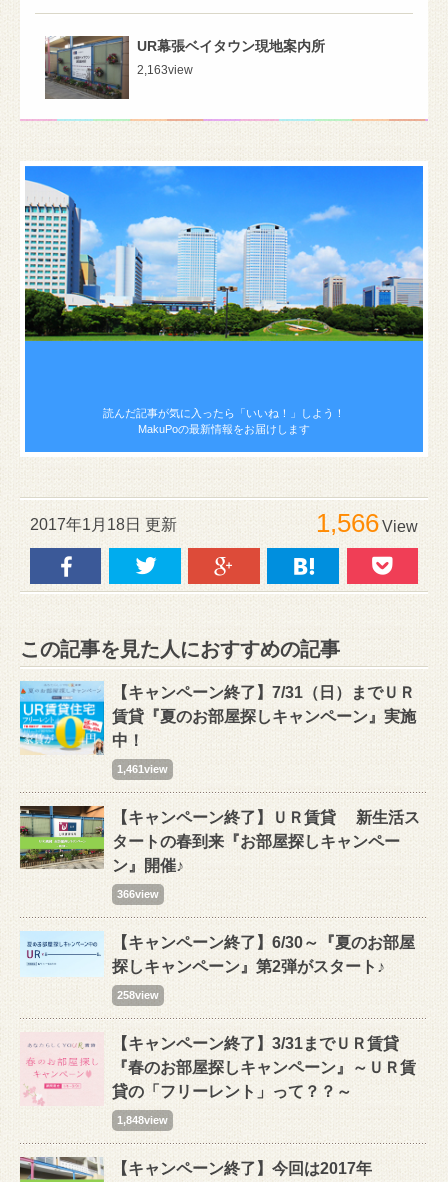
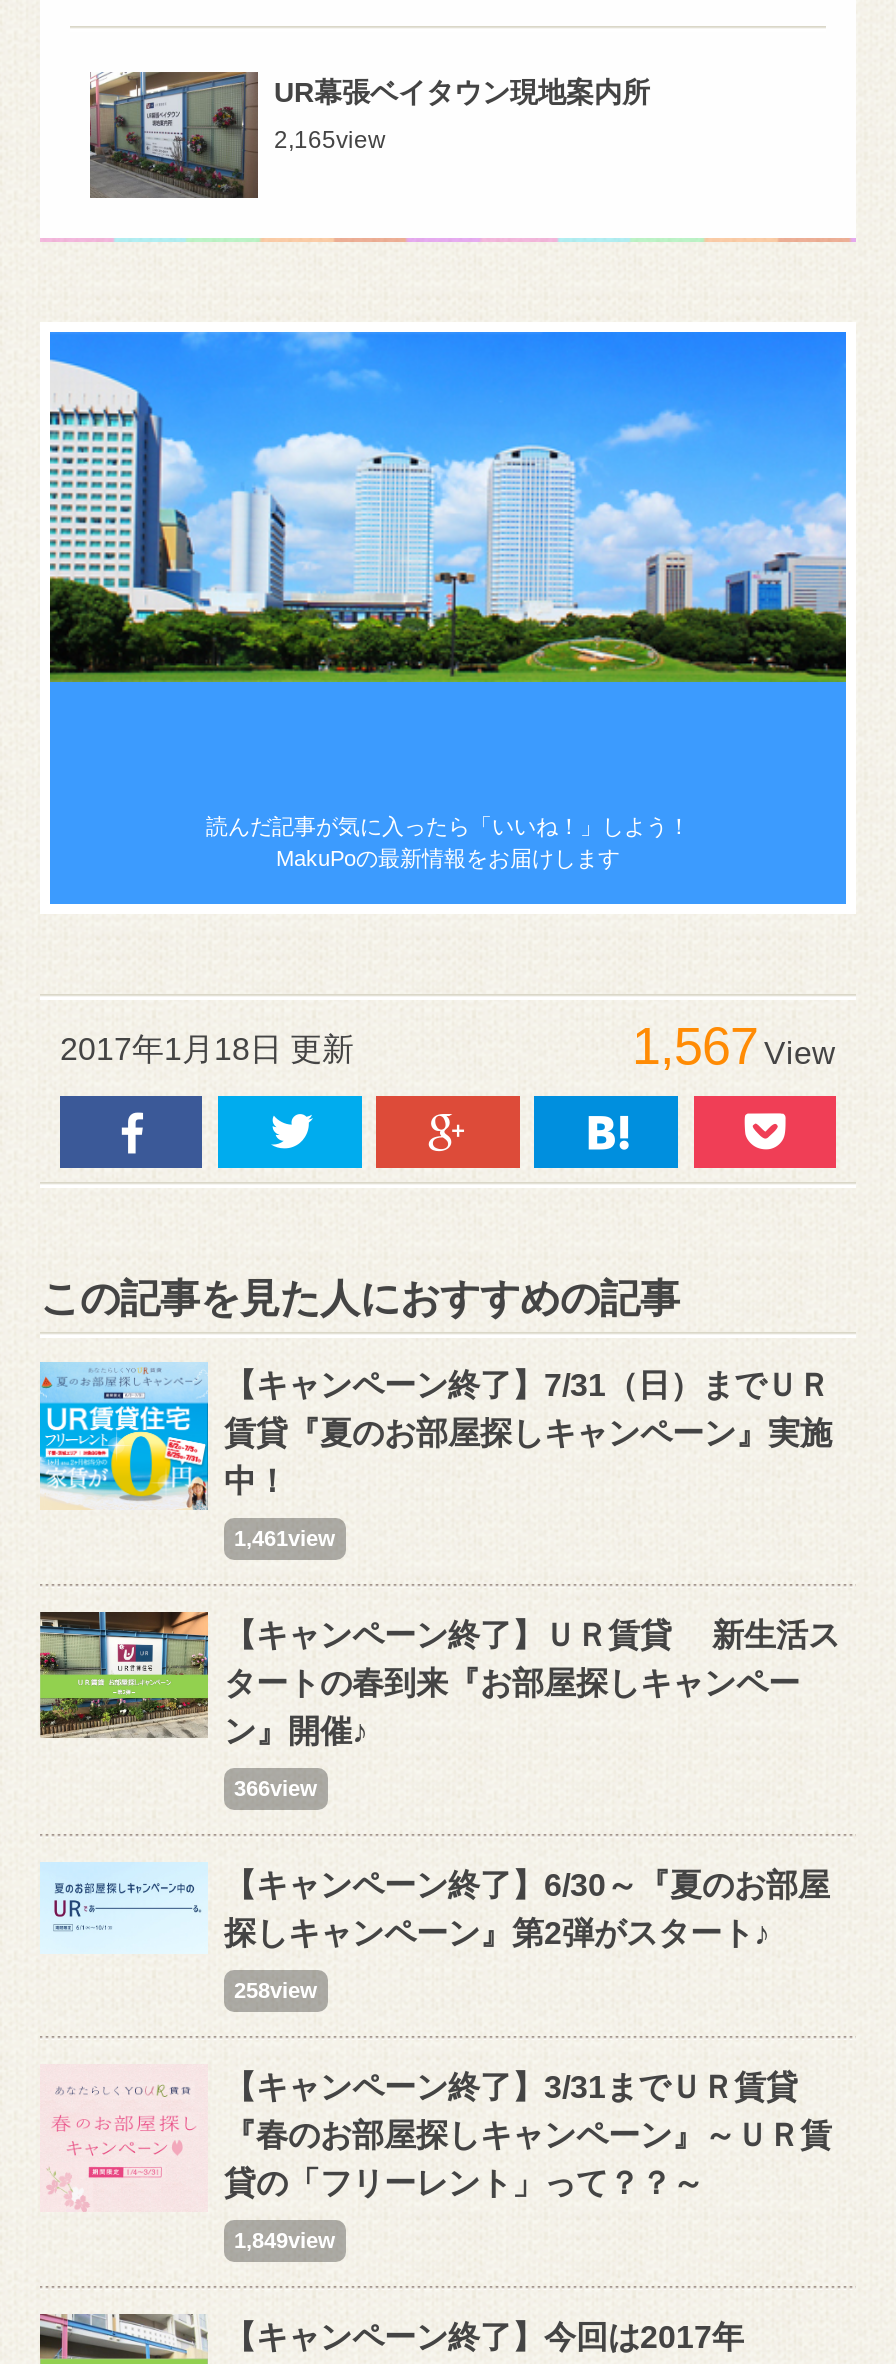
- 2,163view
+ 2,165view

- 1,566 View
+ 1,567 View

- 1,848view
+ 1,849view
